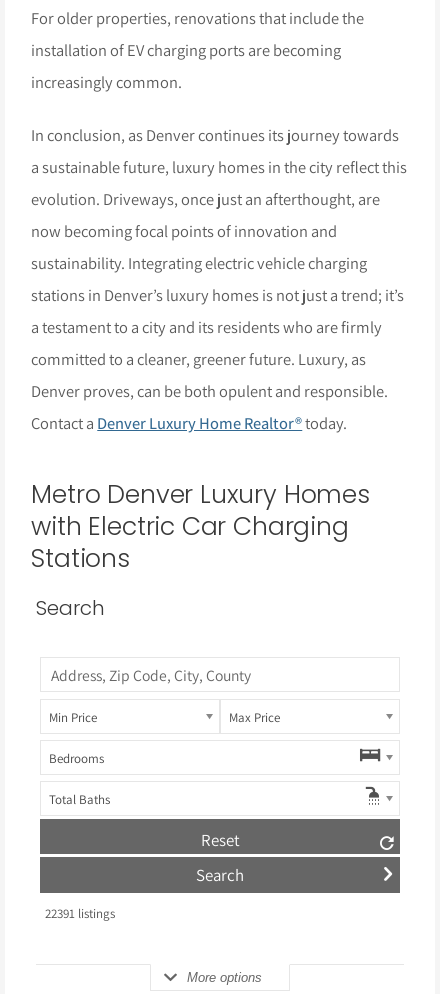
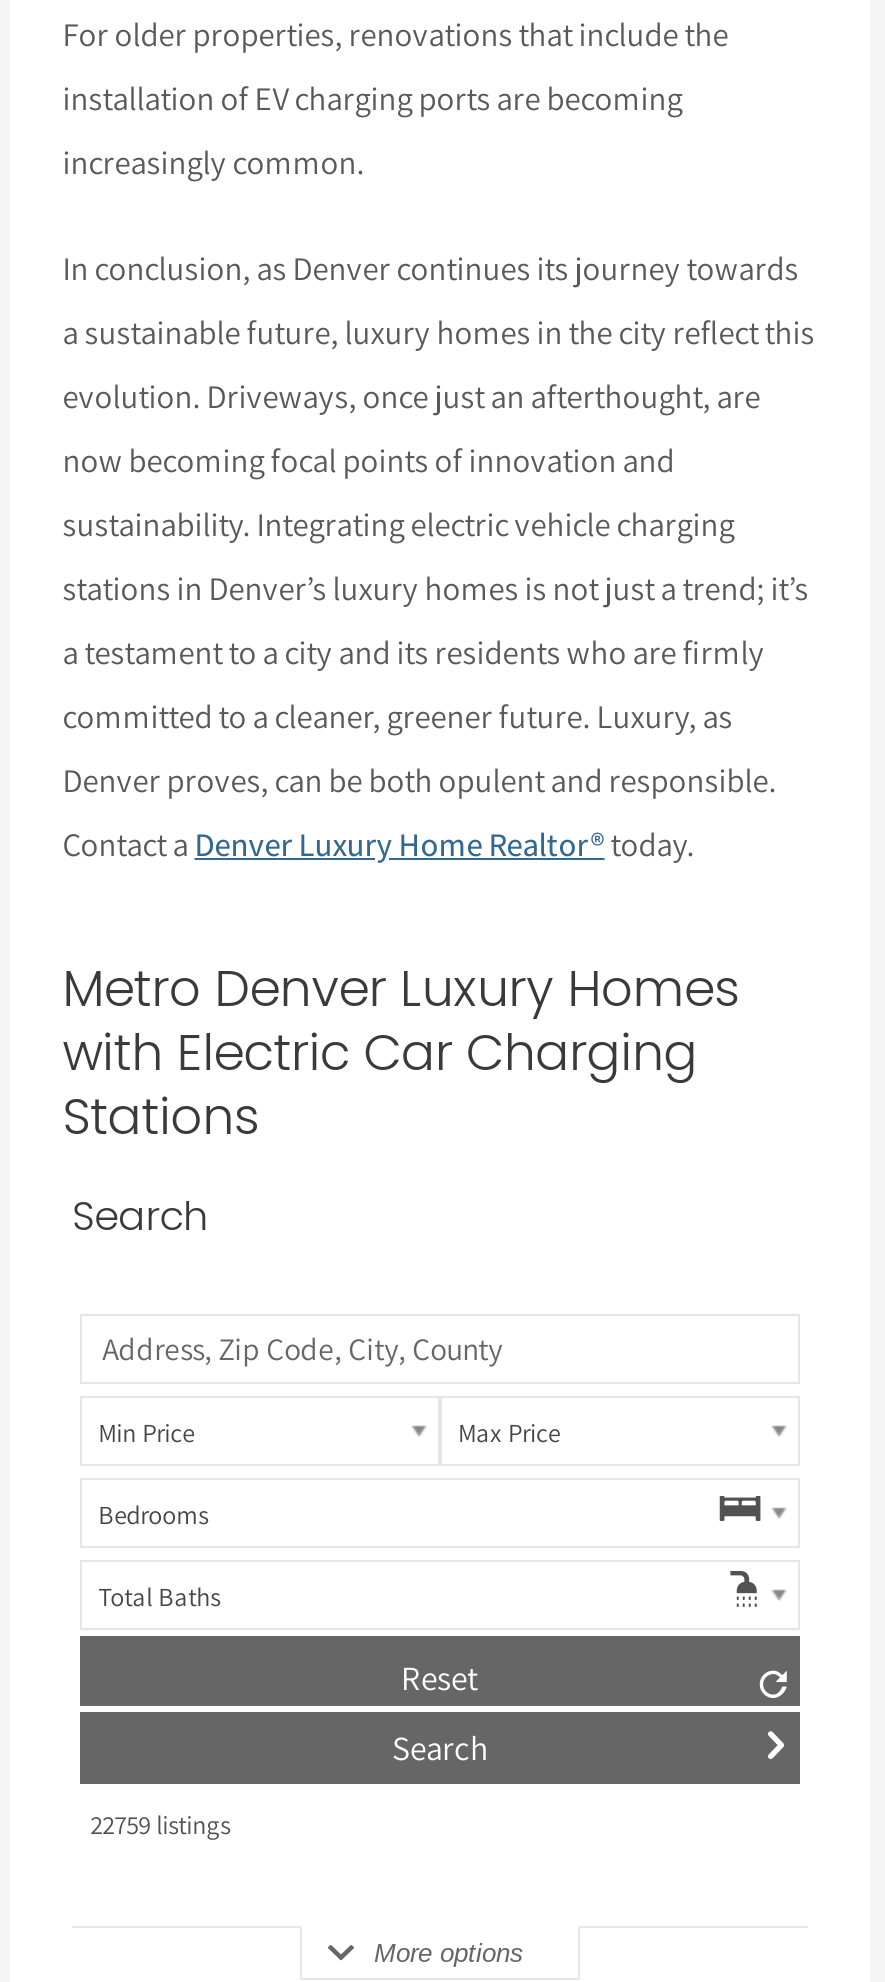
- 22391 listings
+ 22759 listings
